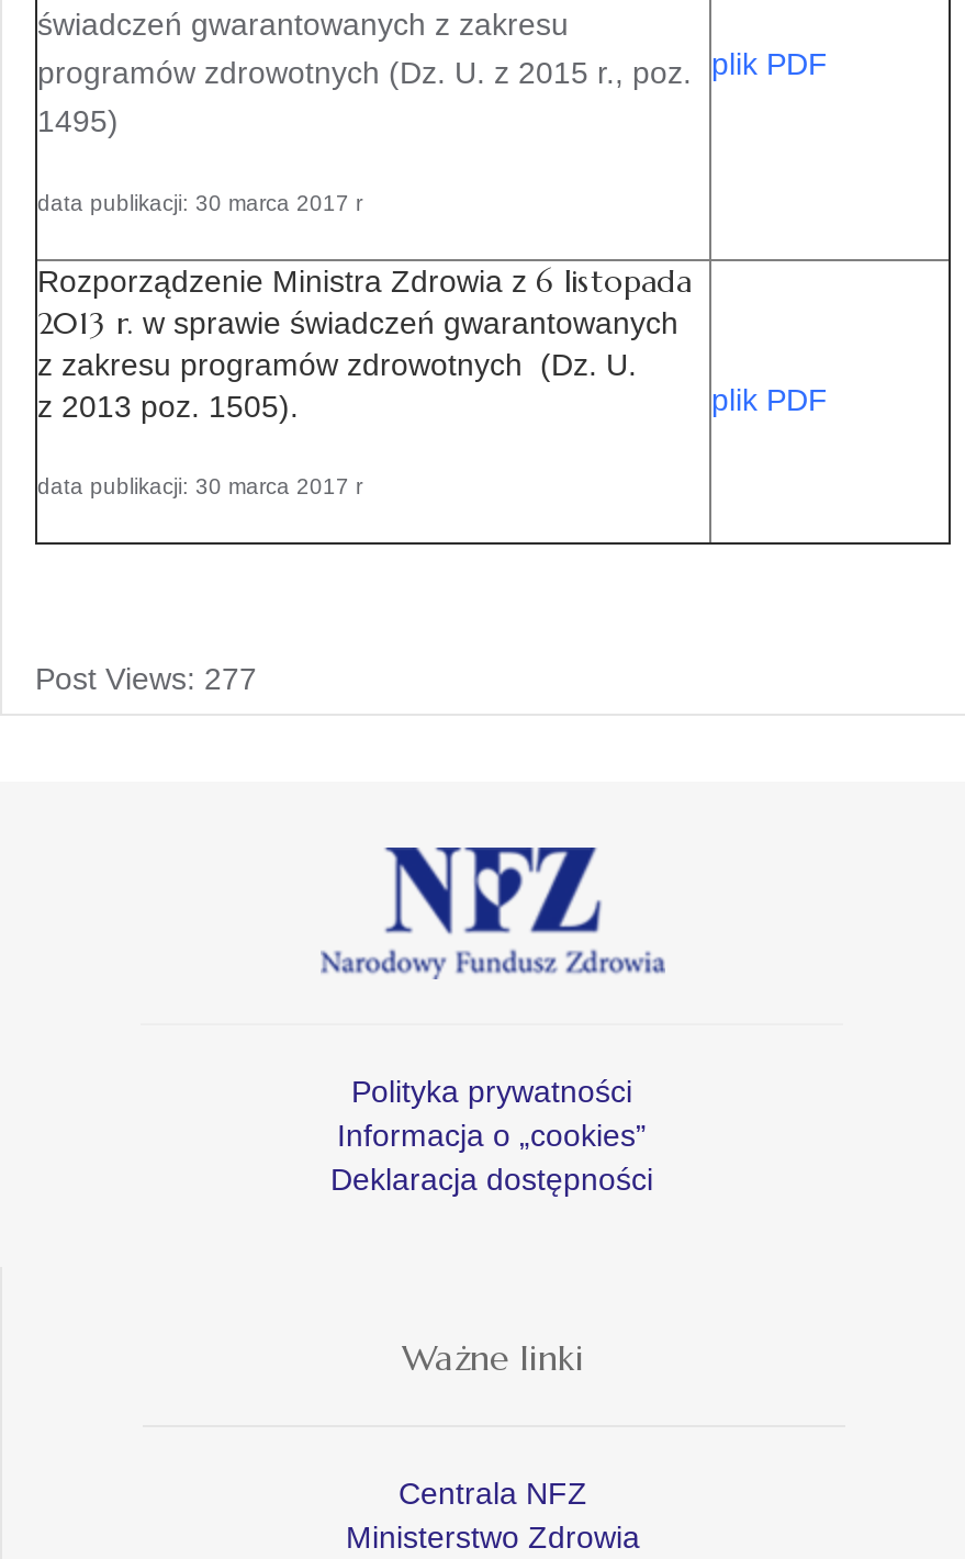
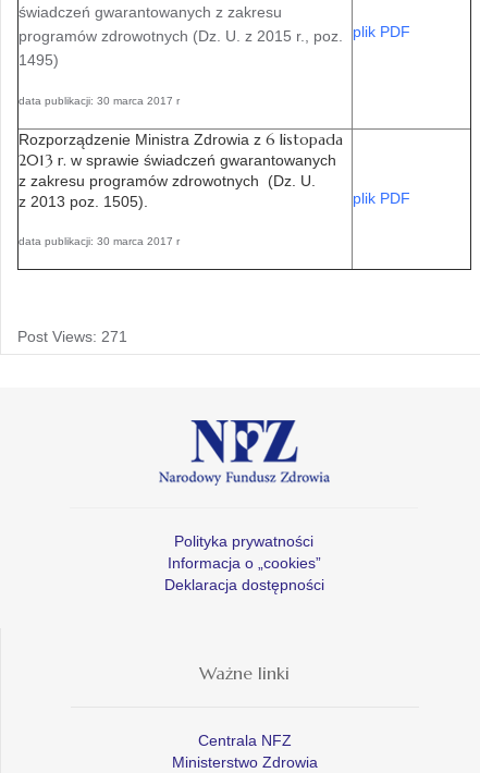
- Post Views: 277
+ Post Views: 271
